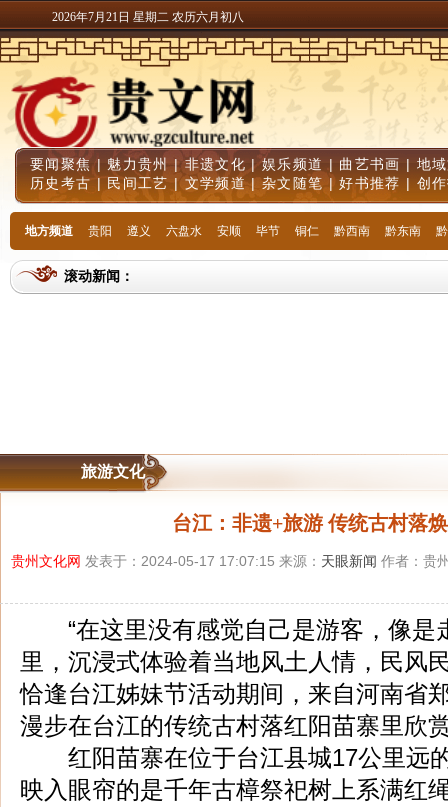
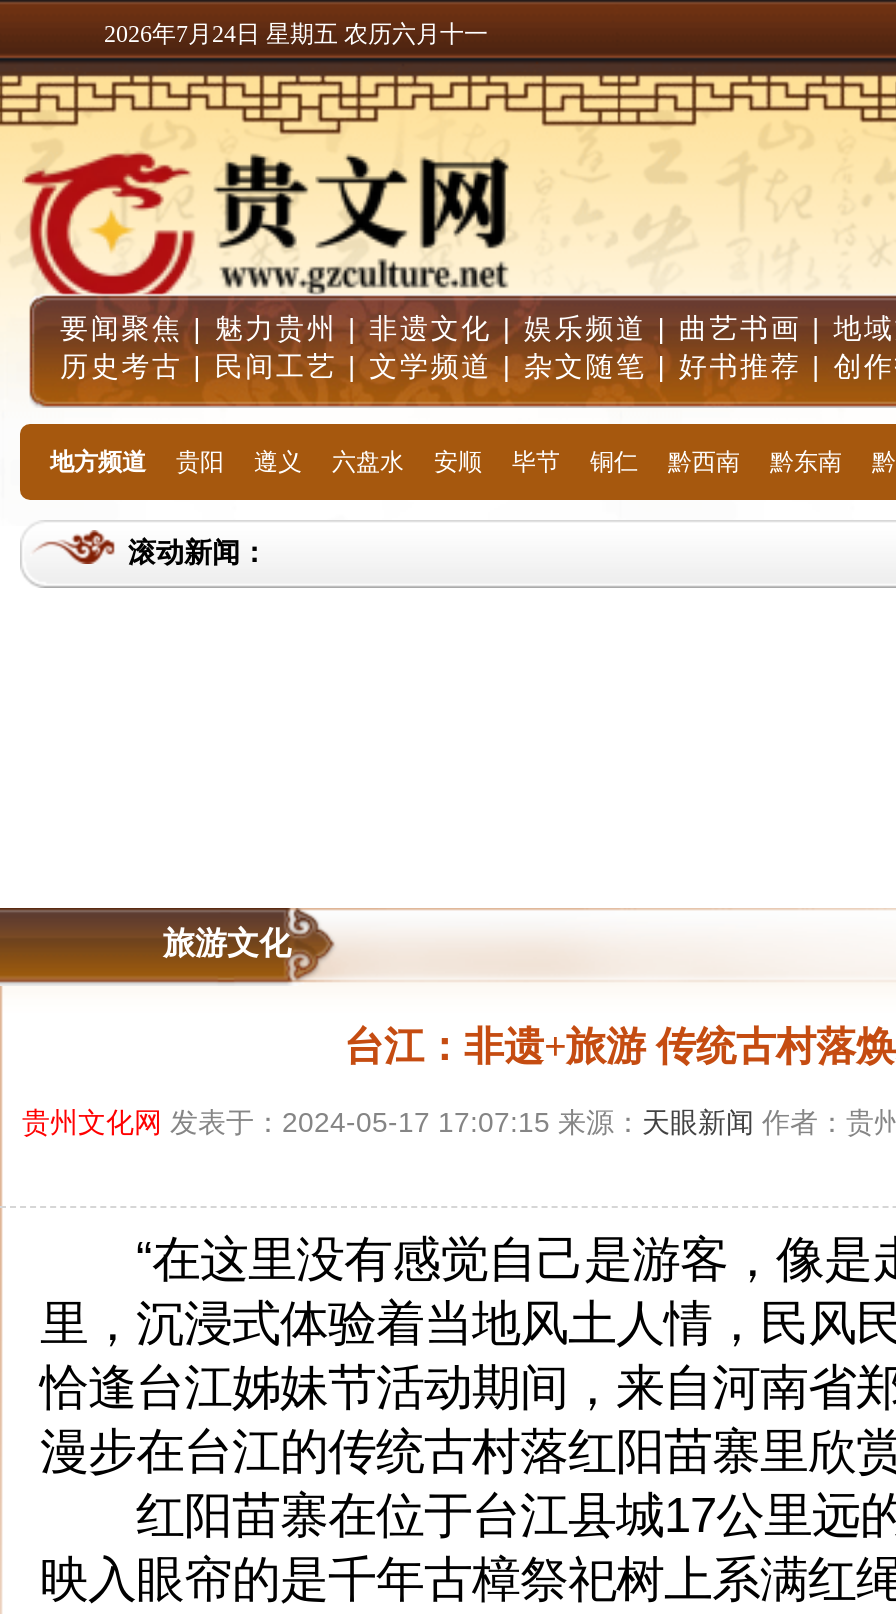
- 2026年7月21日 星期二 农历六月初八
+ 2026年7月24日 星期五 农历六月十一
